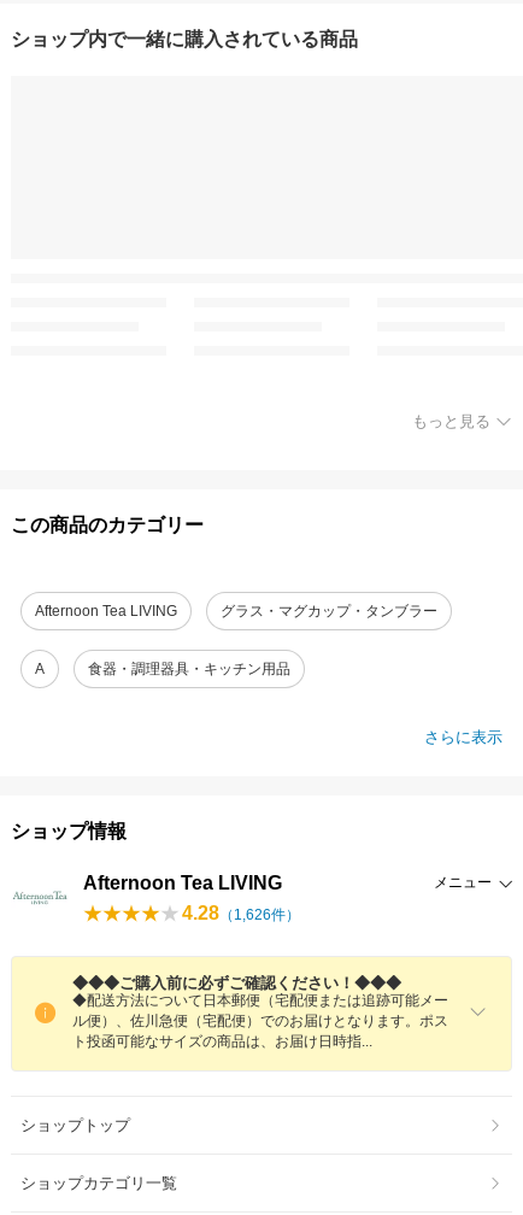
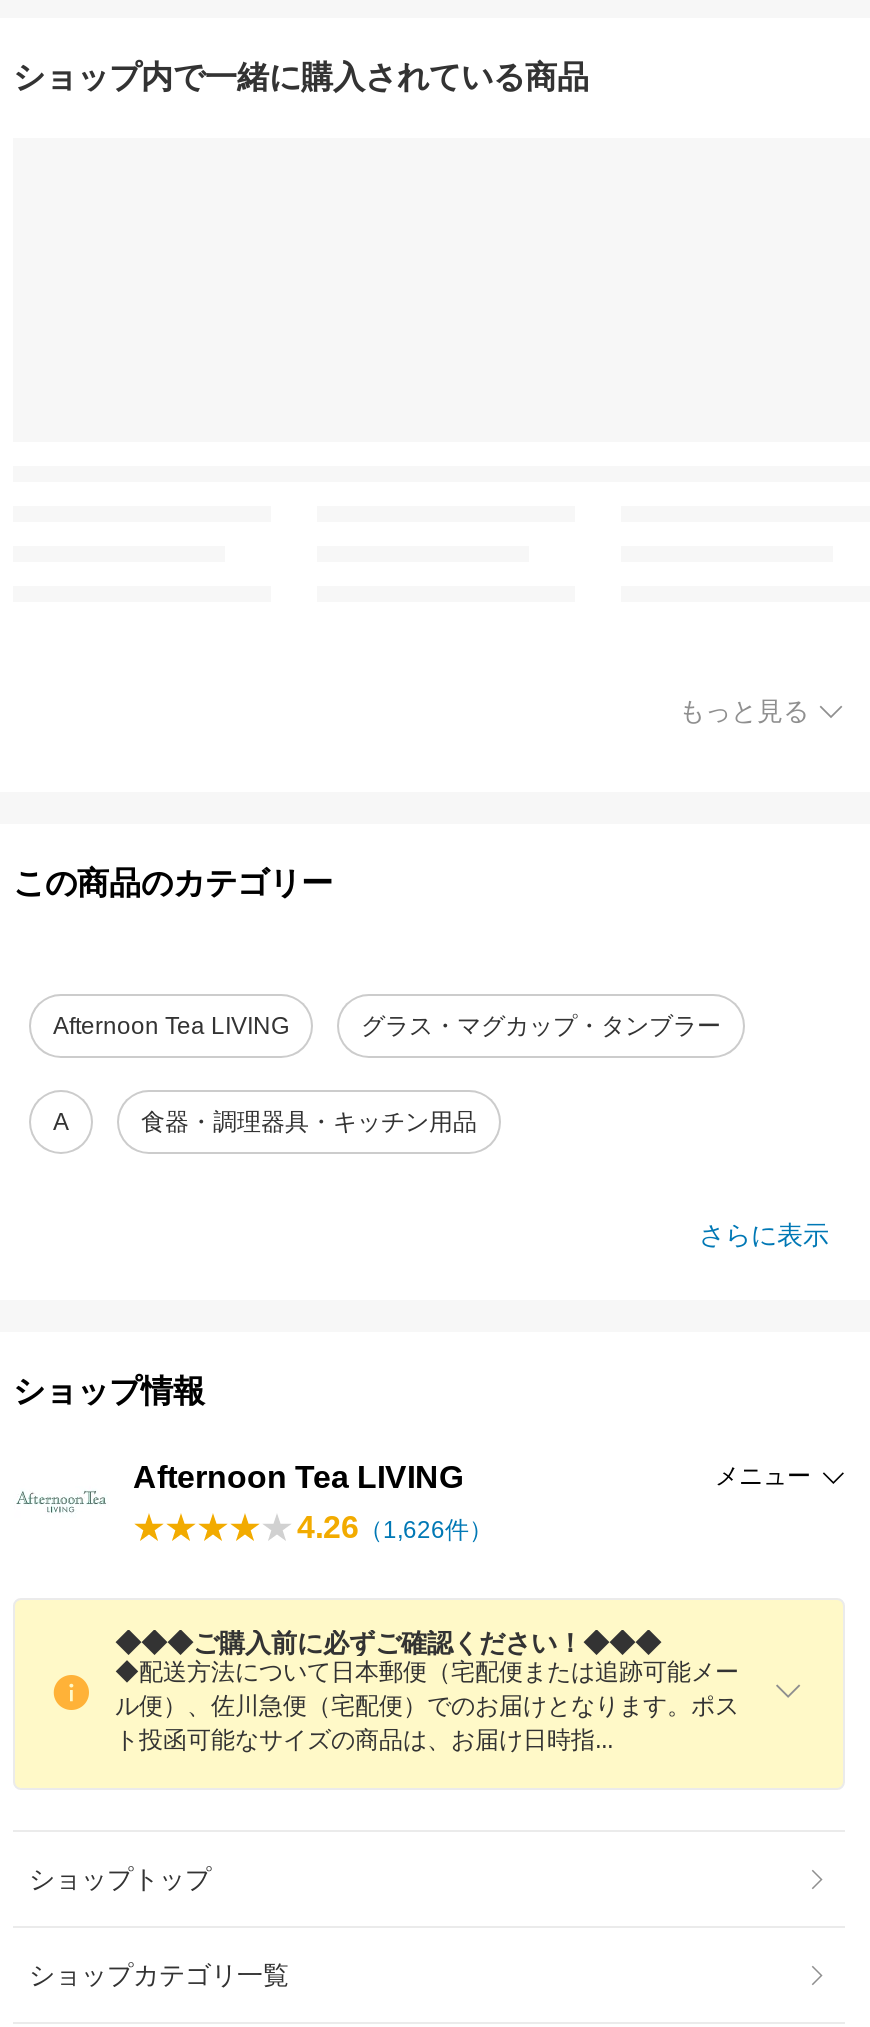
- 4.28（1,626件）
+ 4.26（1,626件）
